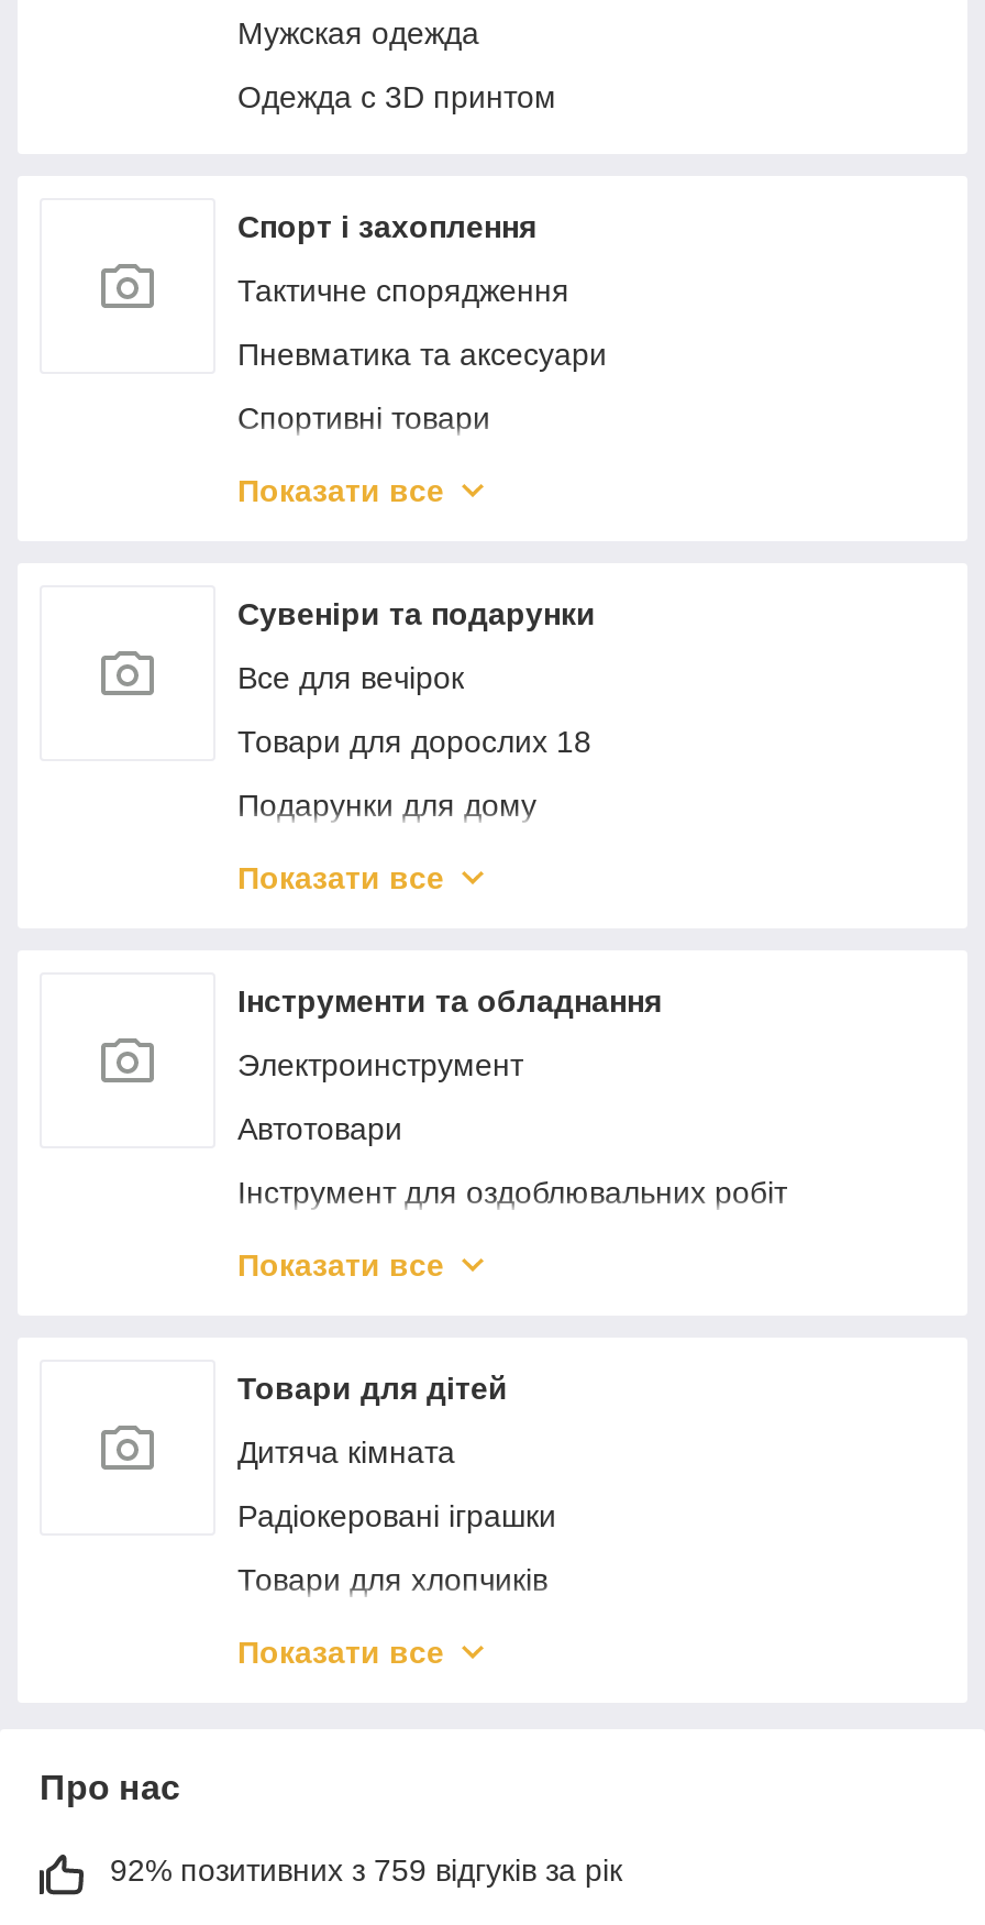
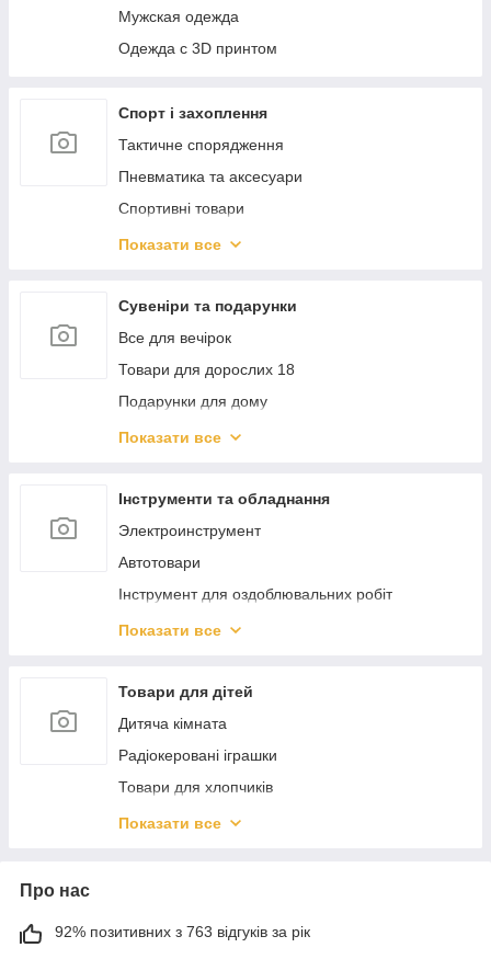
- 92% позитивних з 759 відгуків за рік
+ 92% позитивних з 763 відгуків за рік
